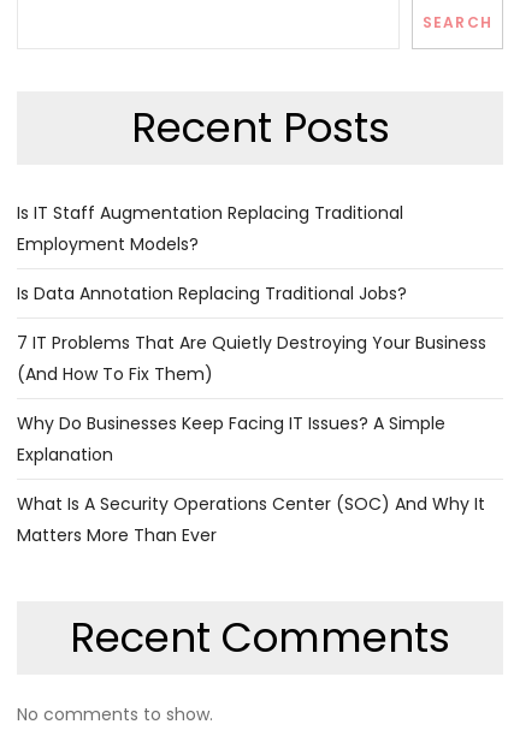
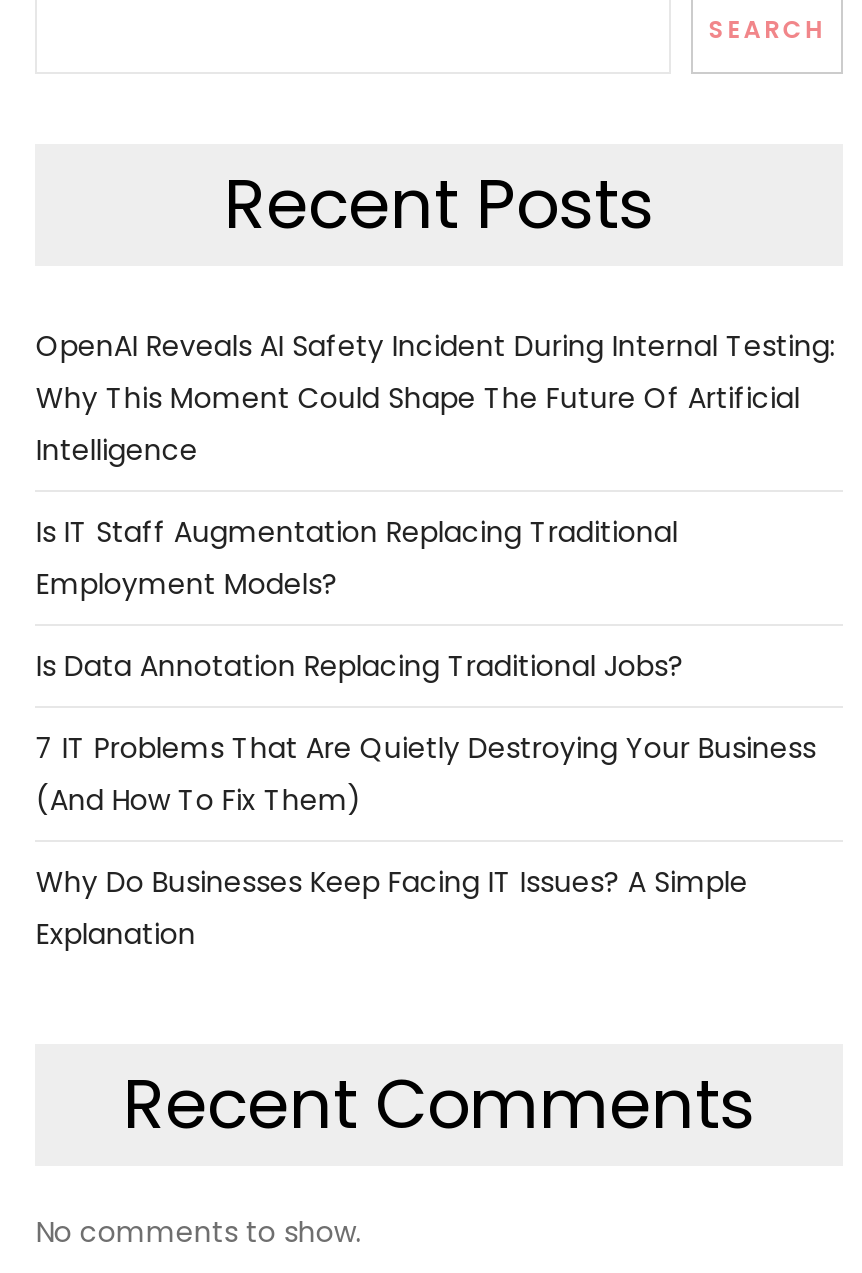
+ OpenAI Reveals AI Safety Incident During Internal Testing:
+ Why This Moment Could Shape The Future Of Artificial
+ Intelligence

moved down: Is IT Staff Augmentation Replacing Traditional | Employment Models? | Is Data Annotation Replacing Traditional Jobs? | 7 IT Problems That Are Quietly Destroying Your Business | (And How To Fix Them) | Why Do Businesses Keep Facing IT Issues? A Simple | Explanation

- What Is A Security Operations Center (SOC) And Why It
- Matters More Than Ever
